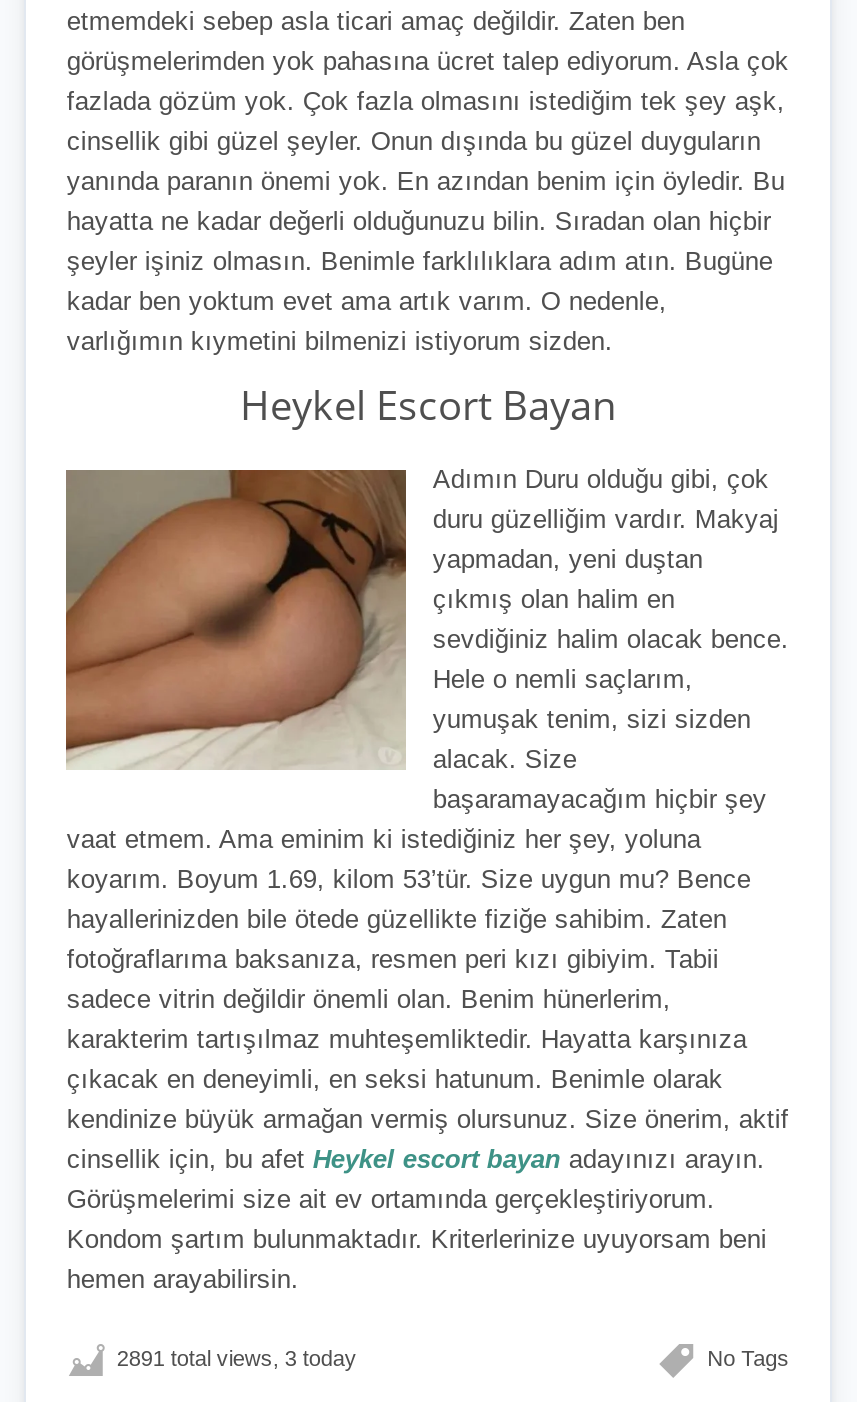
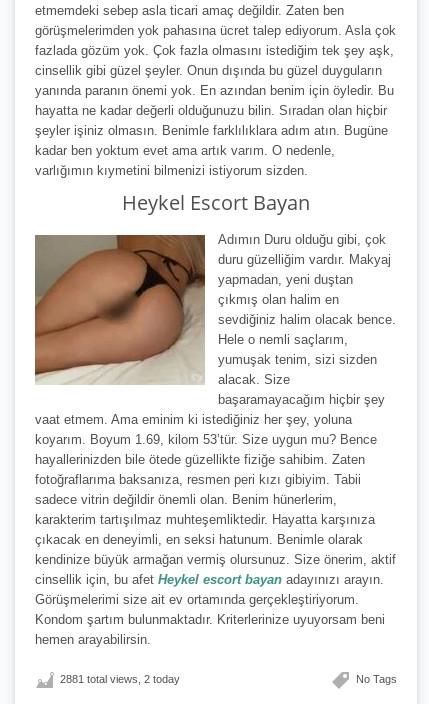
- 2891 total views, 3 today
+ 2881 total views, 2 today
